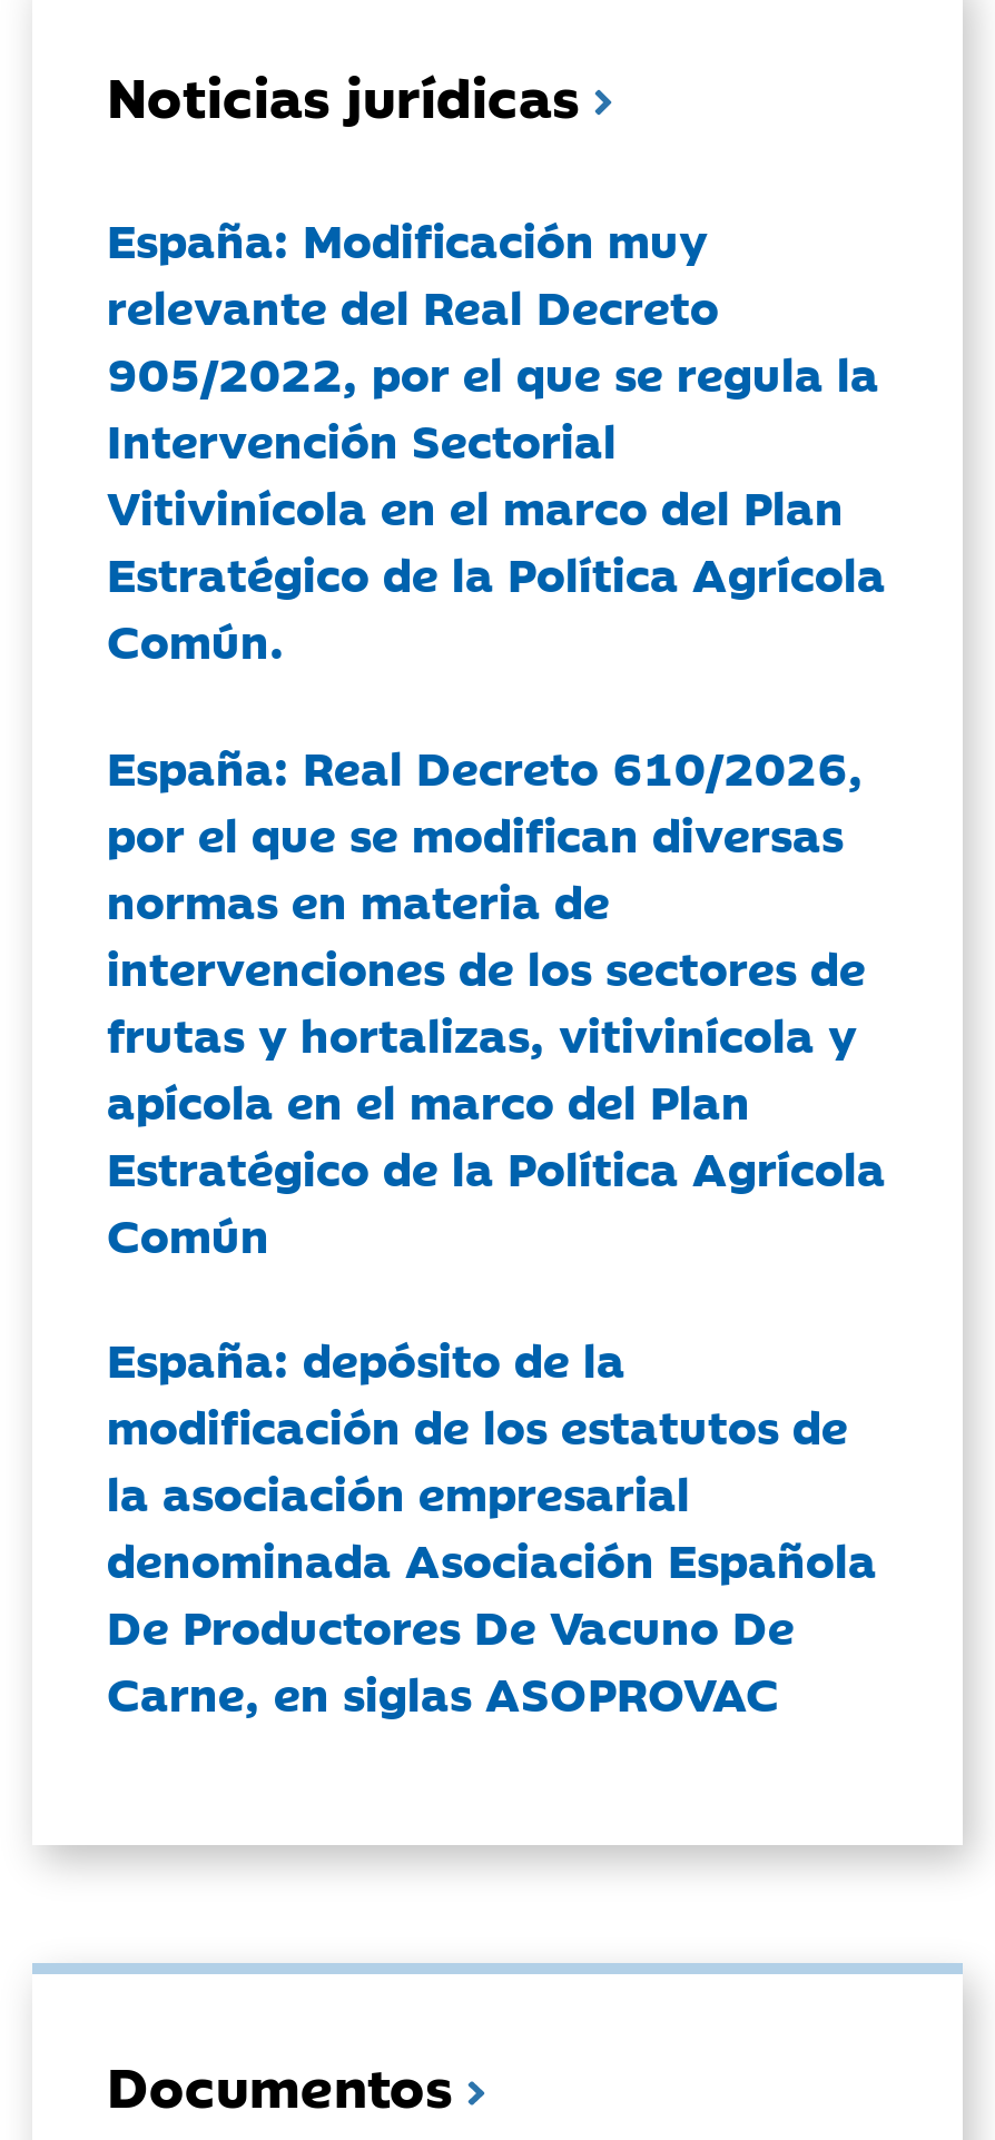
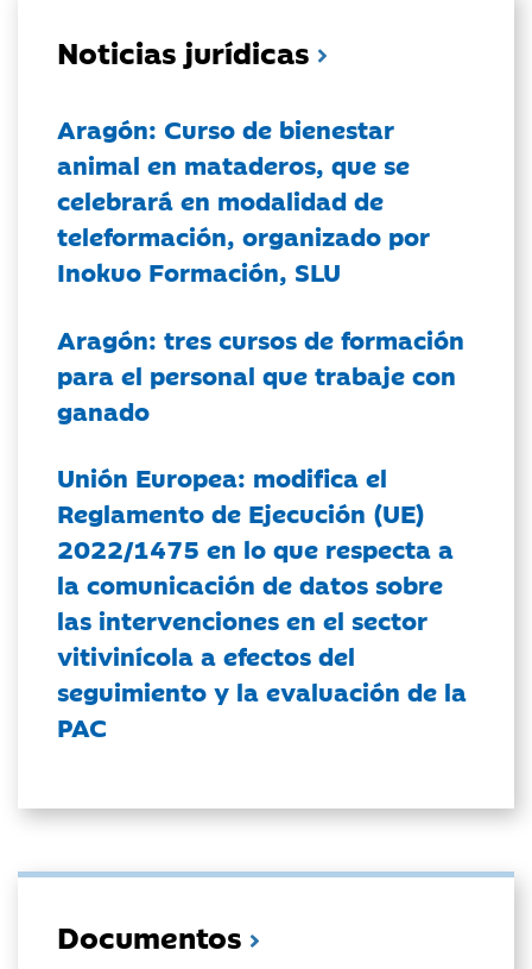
- España: Modificación muy
- relevante del Real Decreto
- 905/2022, por el que se regula la
- Intervención Sectorial
- Vitivinícola en el marco del Plan
- Estratégico de la Política Agrícola
- Común.
+ Aragón: Curso de bienestar
+ animal en mataderos, que se
+ celebrará en modalidad de
+ teleformación, organizado por
+ Inokuo Formación, SLU

- España: Real Decreto 610/2026,
- por el que se modifican diversas
- normas en materia de
- intervenciones de los sectores de
- frutas y hortalizas, vitivinícola y
- apícola en el marco del Plan
- Estratégico de la Política Agrícola
- Común
+ Aragón: tres cursos de formación
+ para el personal que trabaje con
+ ganado

- España: depósito de la
- modificación de los estatutos de
- la asociación empresarial
- denominada Asociación Española
- De Productores De Vacuno De
- Carne, en siglas ASOPROVAC
+ Unión Europea: modifica el
+ Reglamento de Ejecución (UE)
+ 2022/1475 en lo que respecta a
+ la comunicación de datos sobre
+ las intervenciones en el sector
+ vitivinícola a efectos del
+ seguimiento y la evaluación de la
+ PAC
